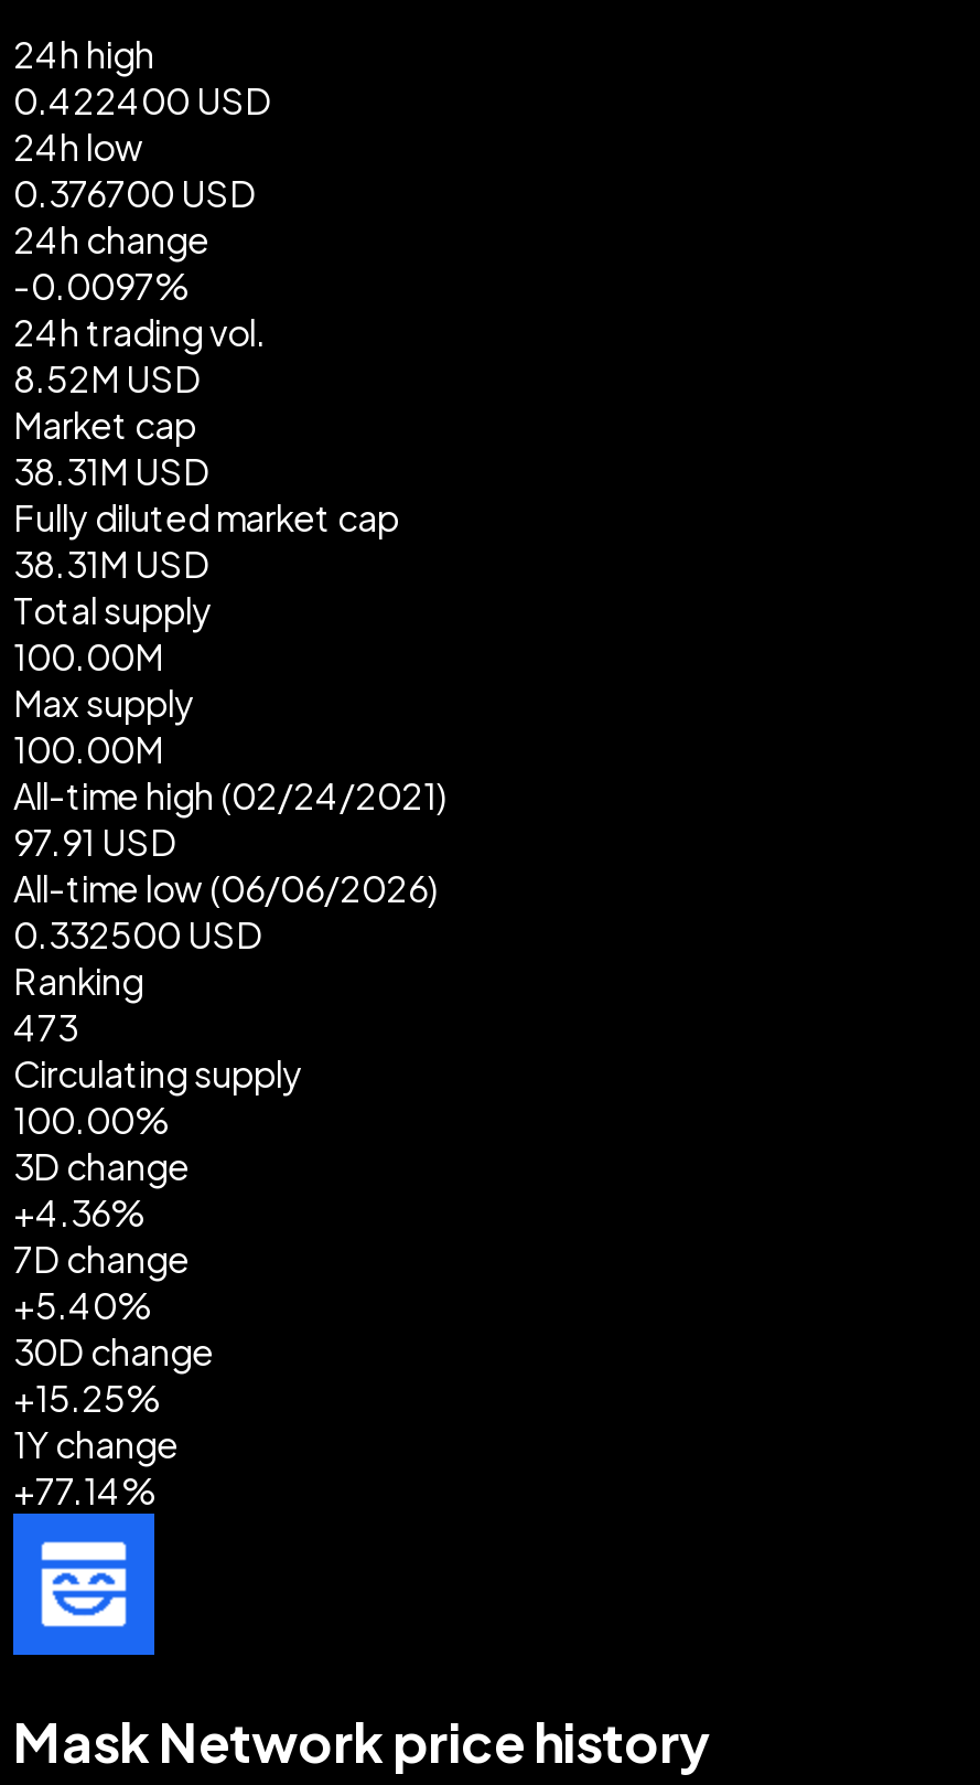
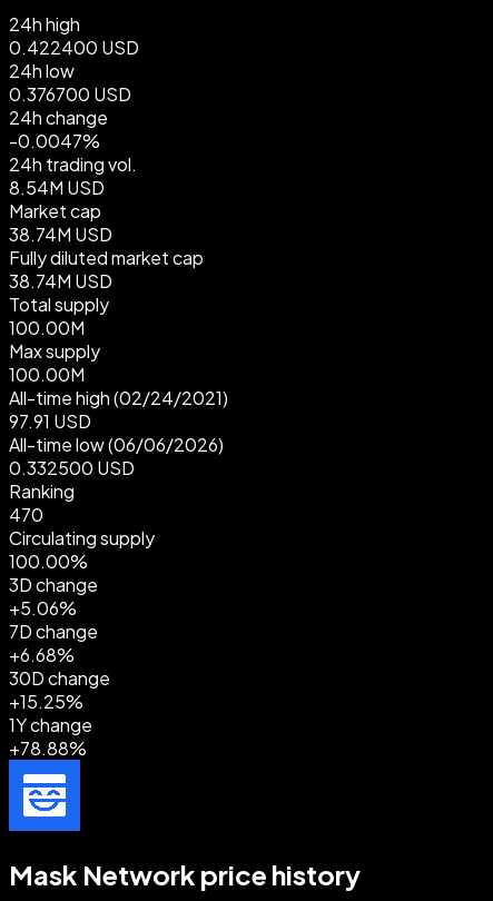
- -0.0097%
+ -0.0047%

- 8.52M USD
+ 8.54M USD

- 38.31M USD
+ 38.74M USD

- 38.31M USD
+ 38.74M USD

- 473
+ 470

- +4.36%
+ +5.06%

- +5.40%
+ +6.68%

- +77.14%
+ +78.88%
